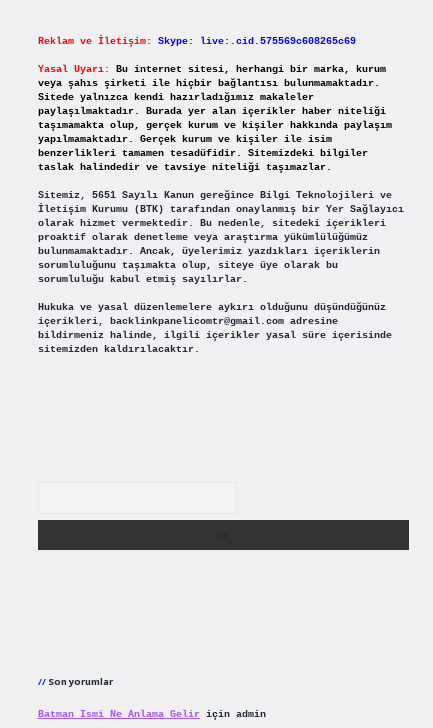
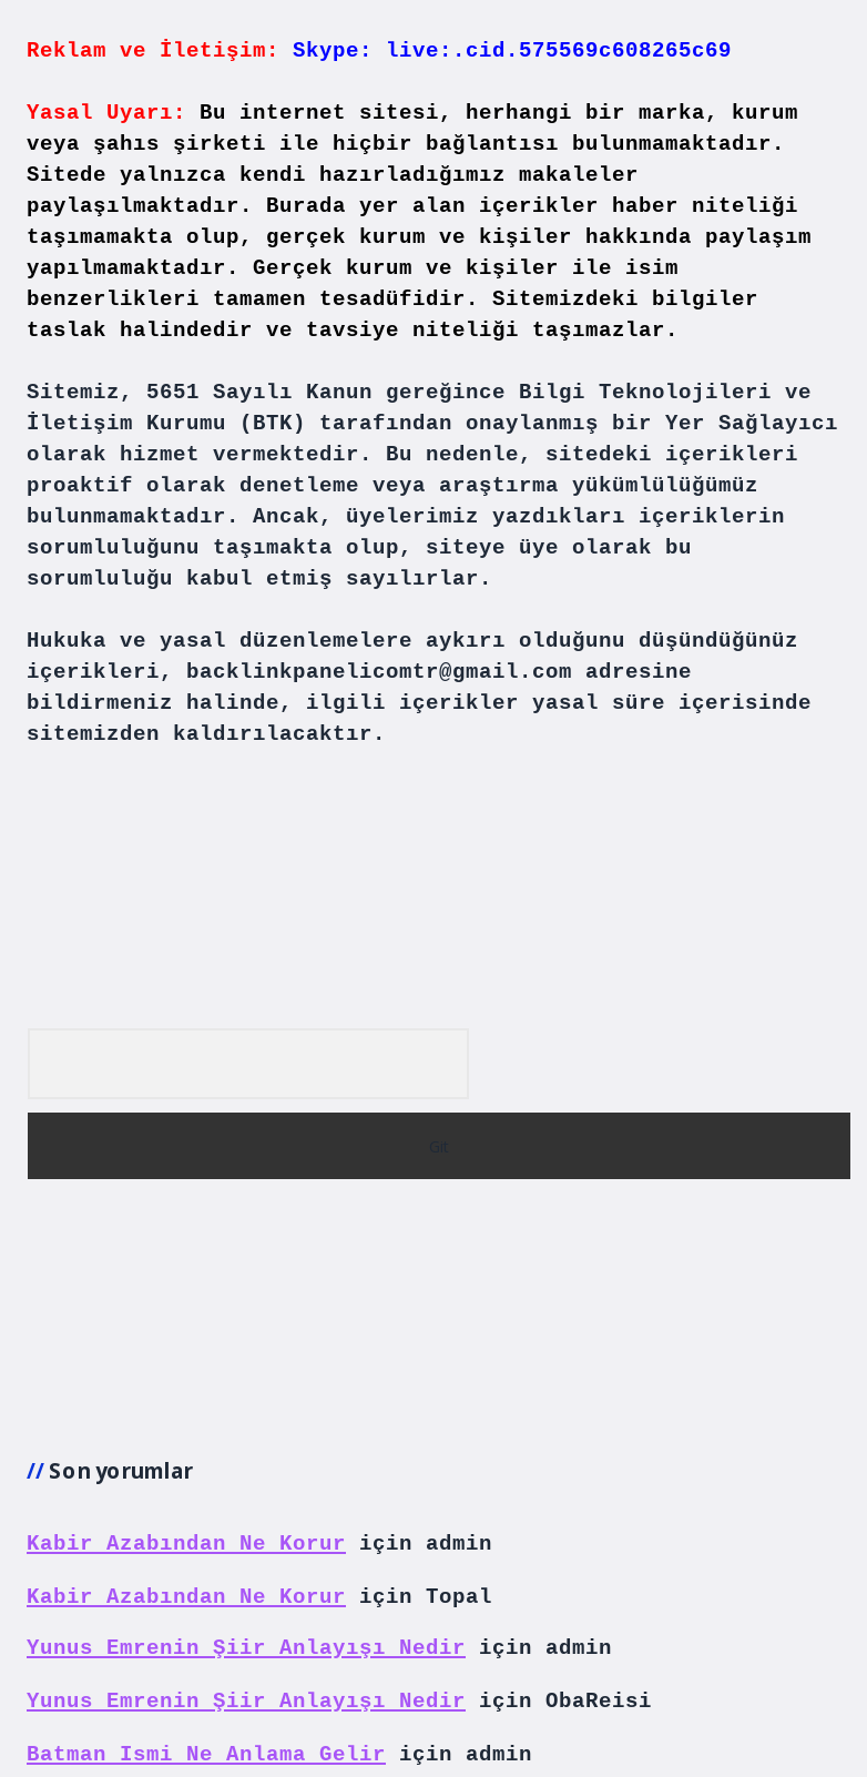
+ Kabir Azabından Ne Korur için admin
+ Kabir Azabından Ne Korur için Topal
+ Yunus Emrenin Şiir Anlayışı Nedir için admin
+ Yunus Emrenin Şiir Anlayışı Nedir için ObaReisi
